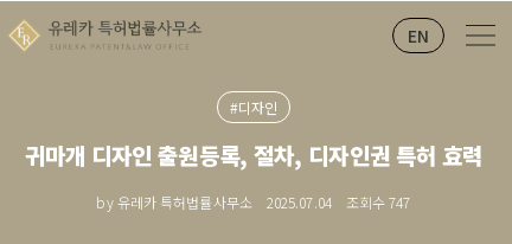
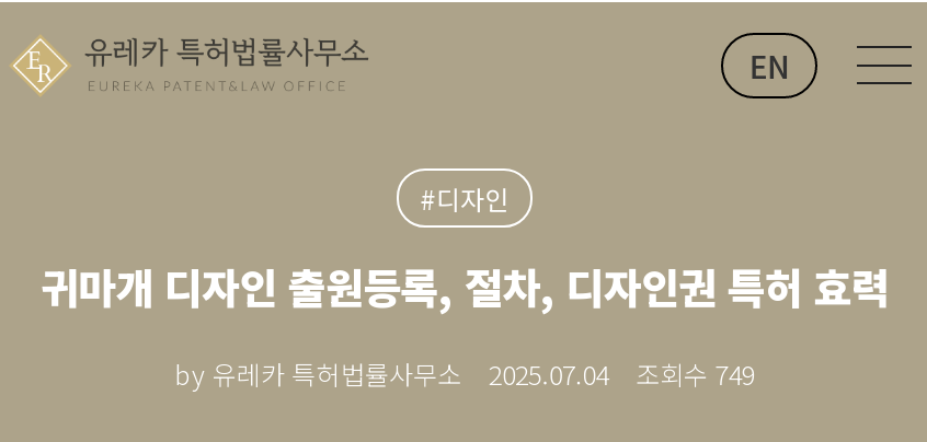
- by 유레카 특허법률사무소 2025.07.04 조회수 747
+ by 유레카 특허법률사무소 2025.07.04 조회수 749
